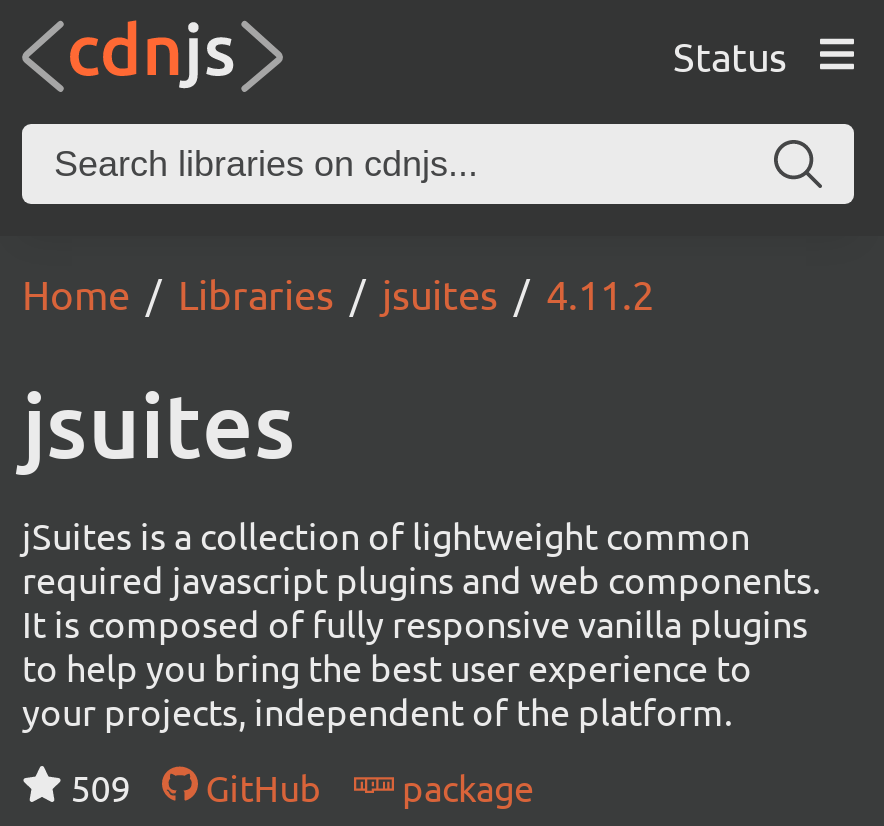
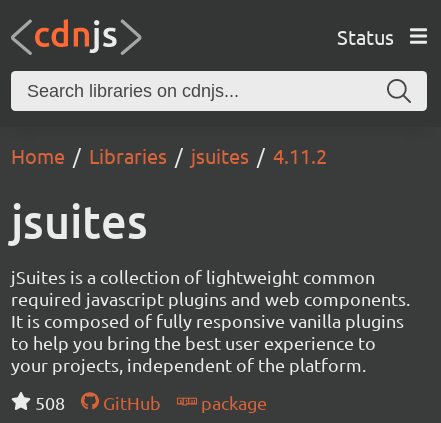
- 509 GitHub package
+ 508 GitHub package
